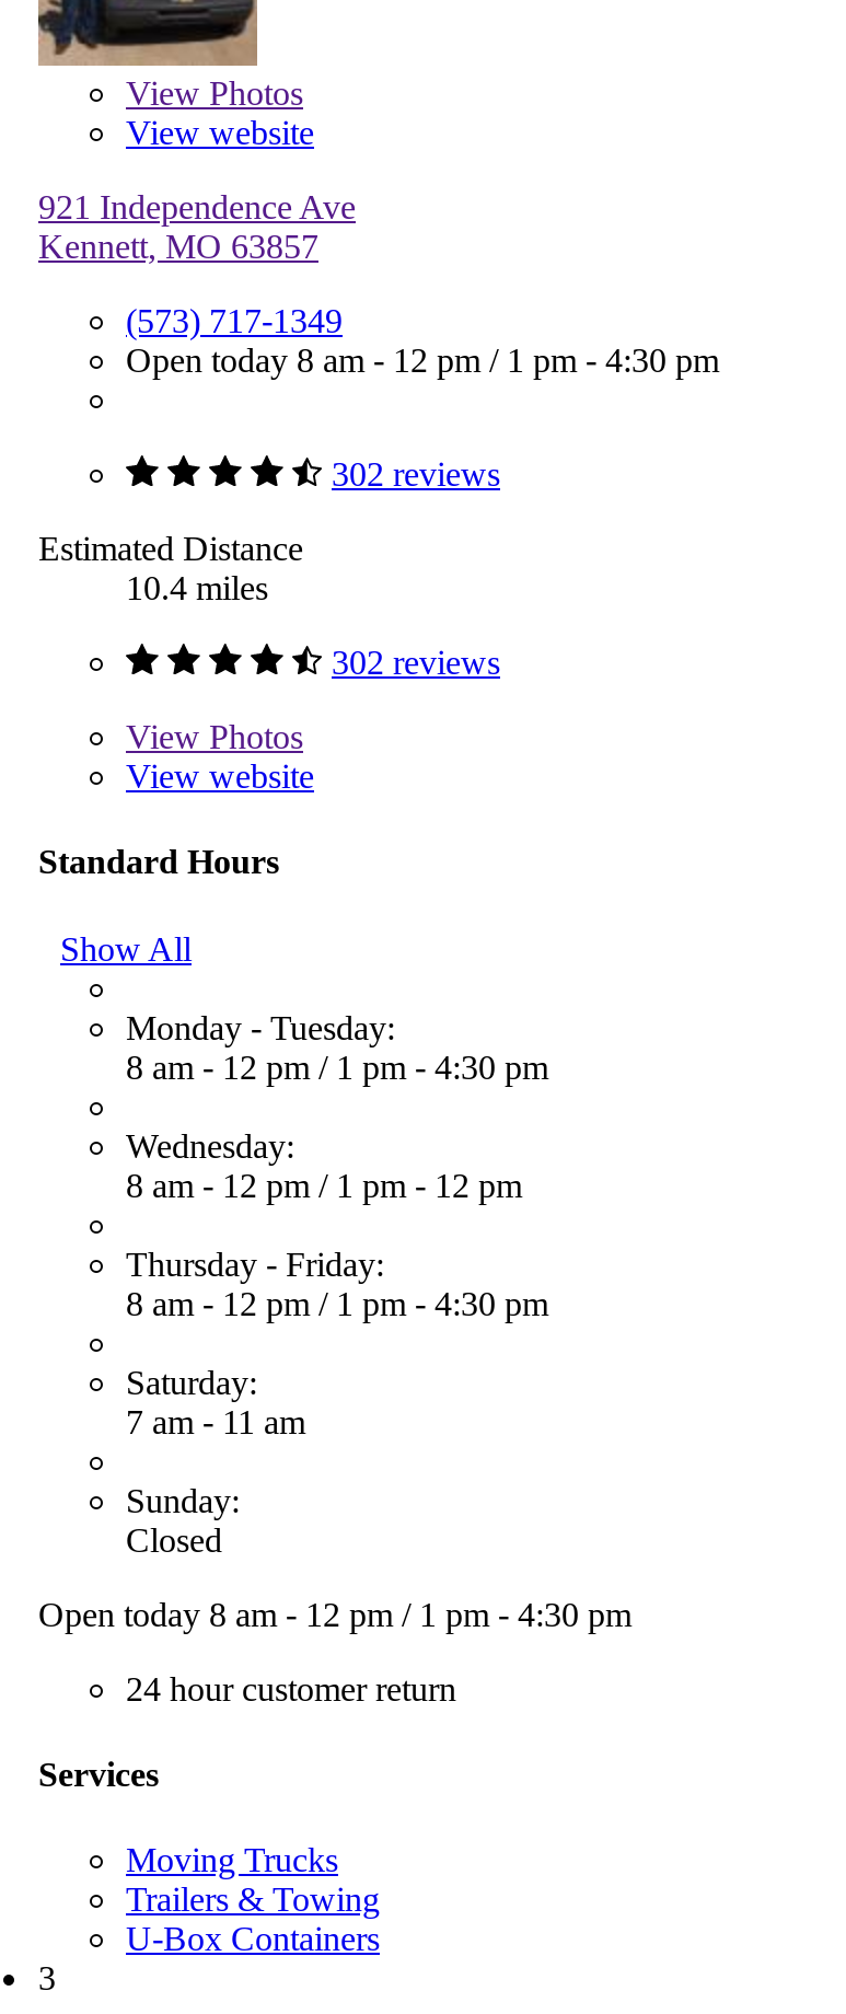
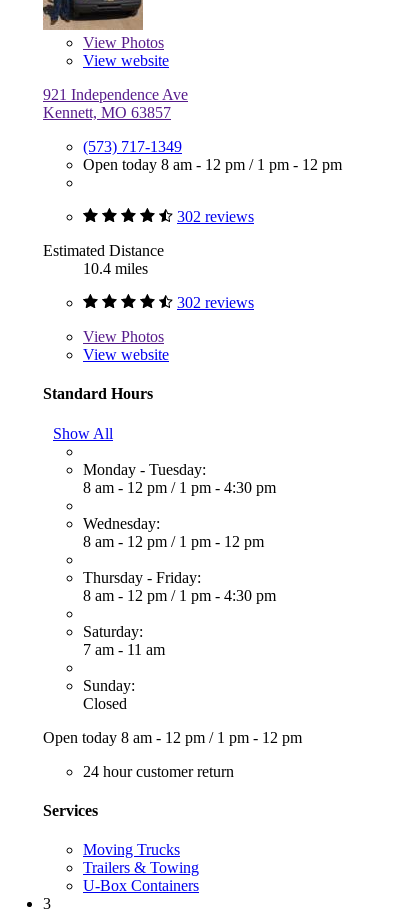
- Open today 8 am - 12 pm / 1 pm - 4:30 pm
+ Open today 8 am - 12 pm / 1 pm - 12 pm

- Open today 8 am - 12 pm / 1 pm - 4:30 pm
+ Open today 8 am - 12 pm / 1 pm - 12 pm
